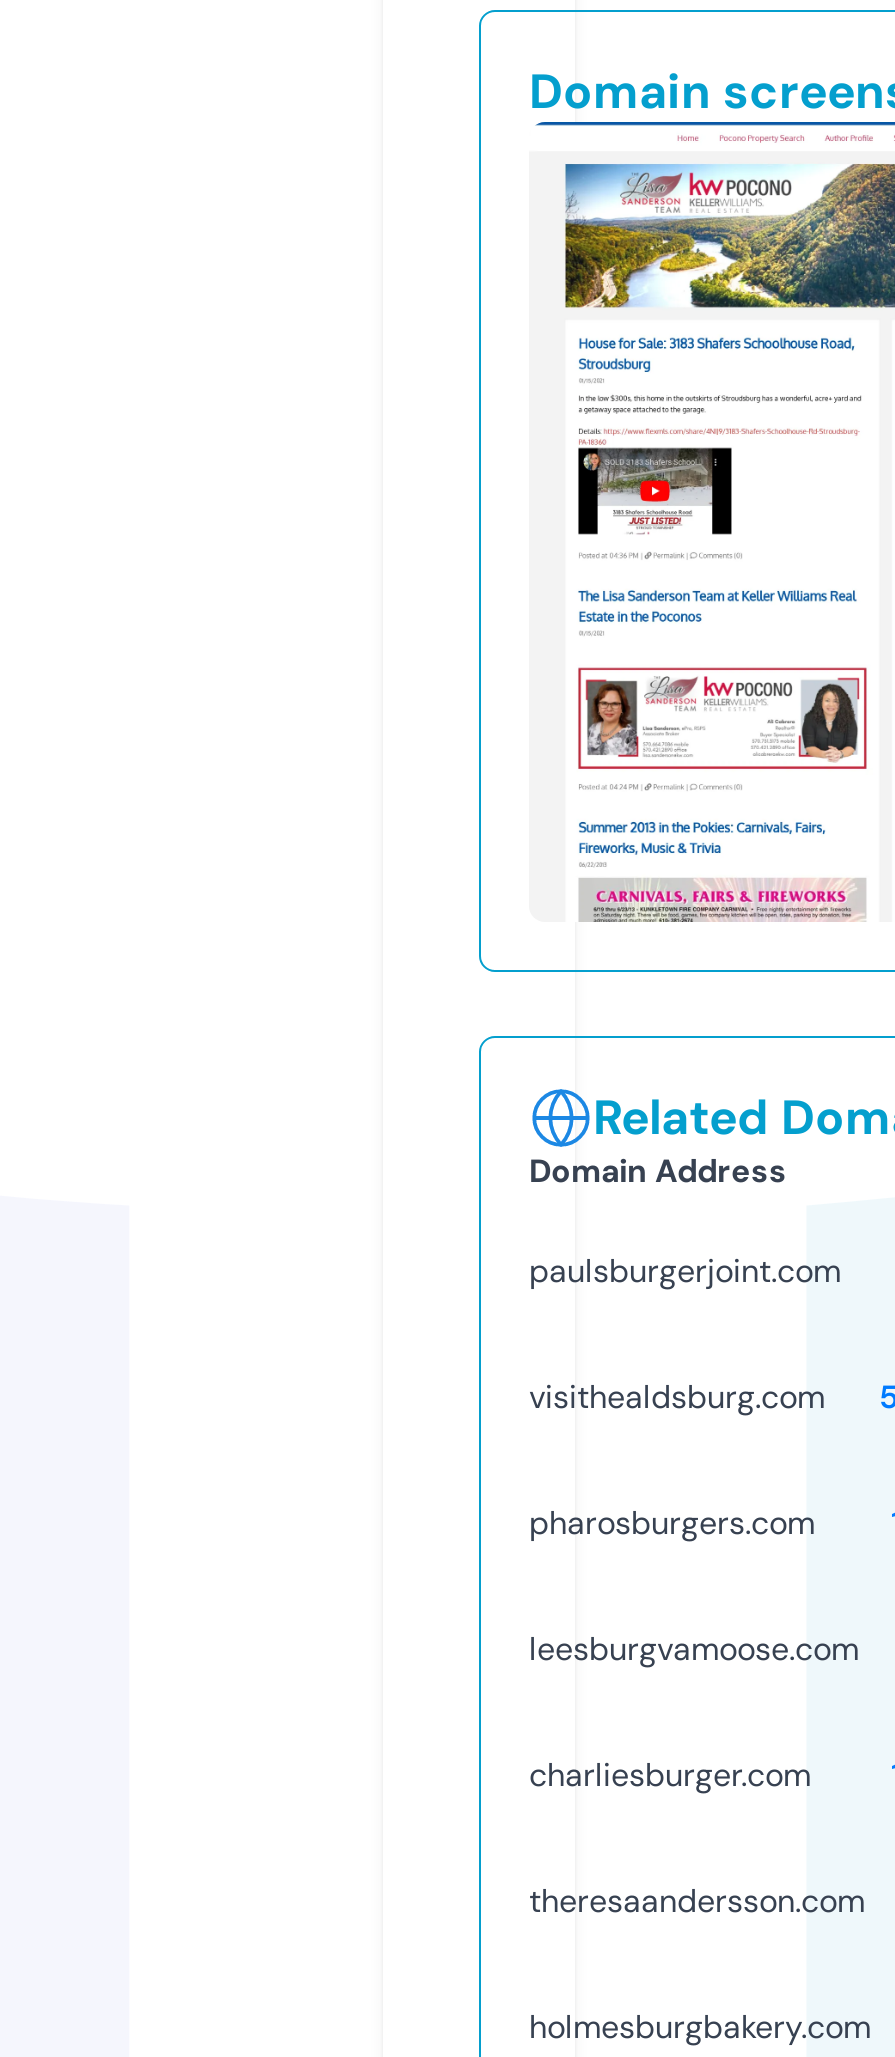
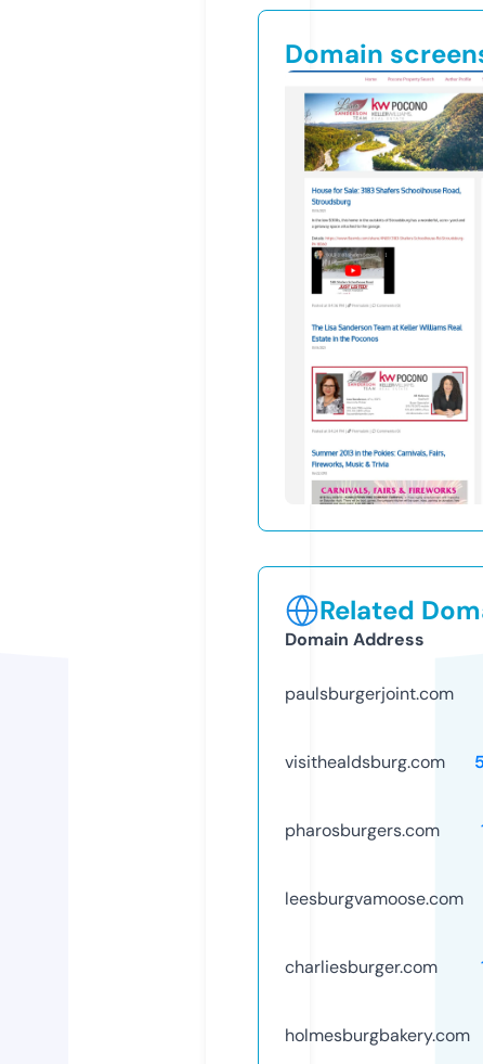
- theresaandersson.com
